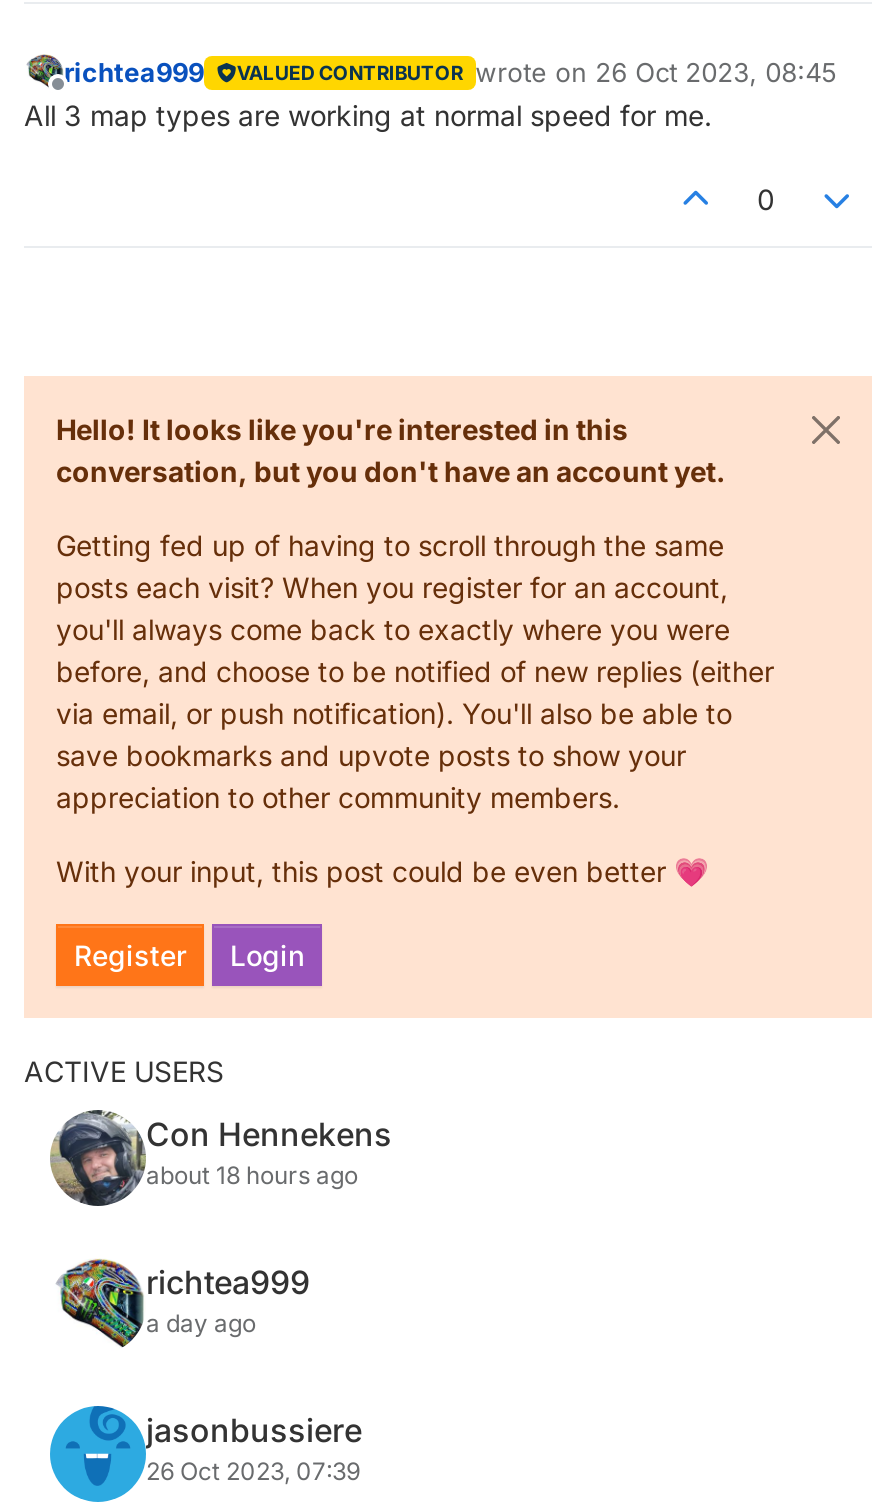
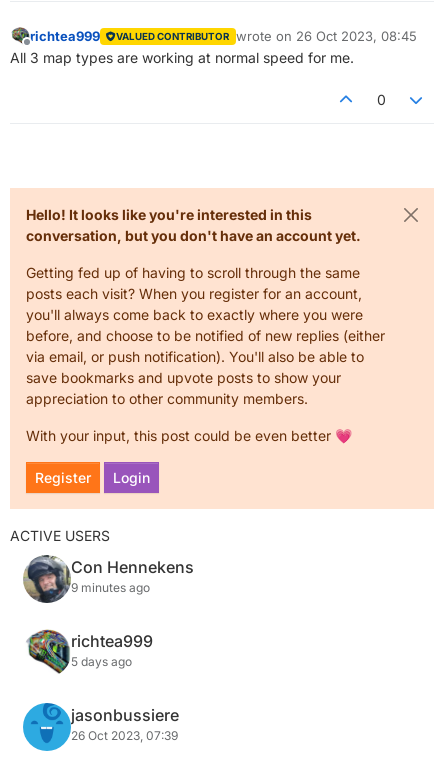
- about 18 hours ago
+ 9 minutes ago

- a day ago
+ 5 days ago
